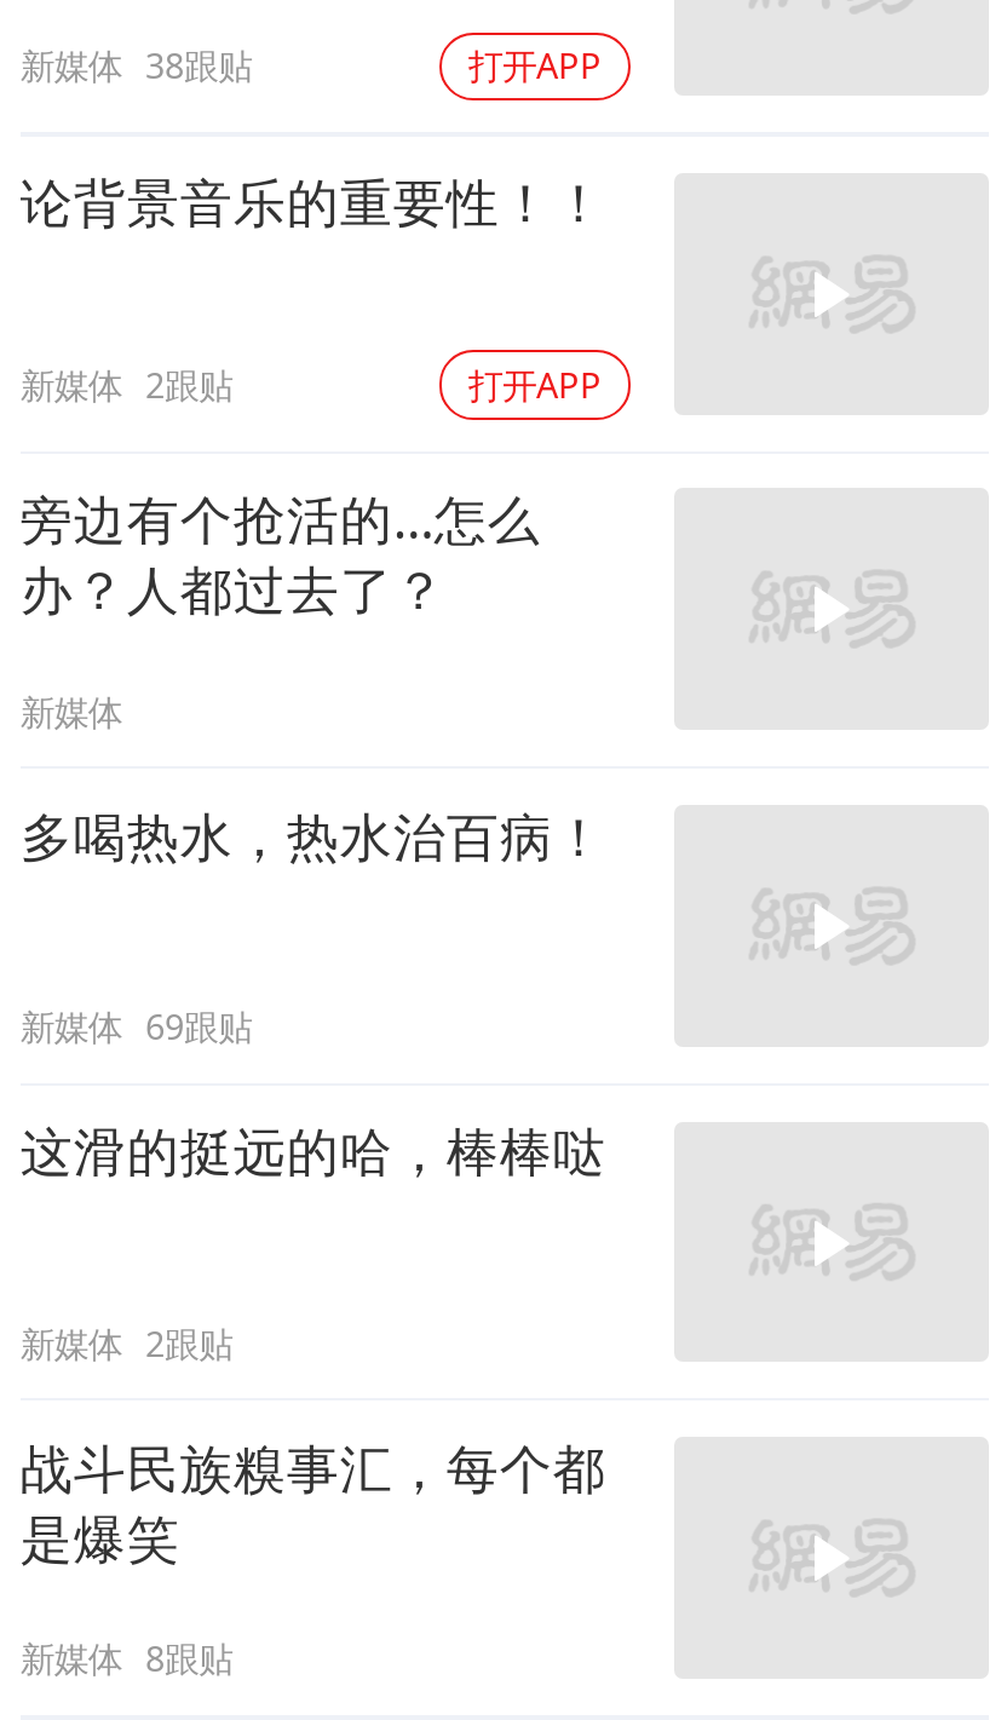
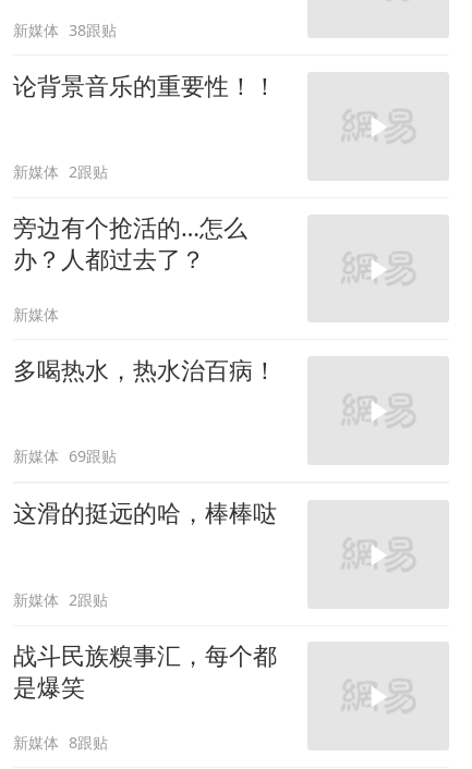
- 打开APP

- 打开APP
